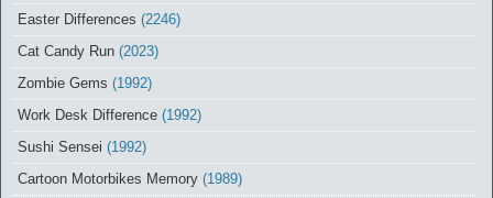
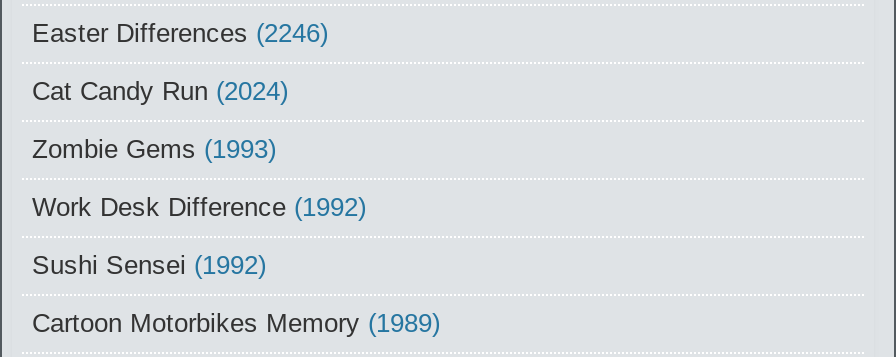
- Cat Candy Run (2023)
+ Cat Candy Run (2024)

- Zombie Gems (1992)
+ Zombie Gems (1993)
